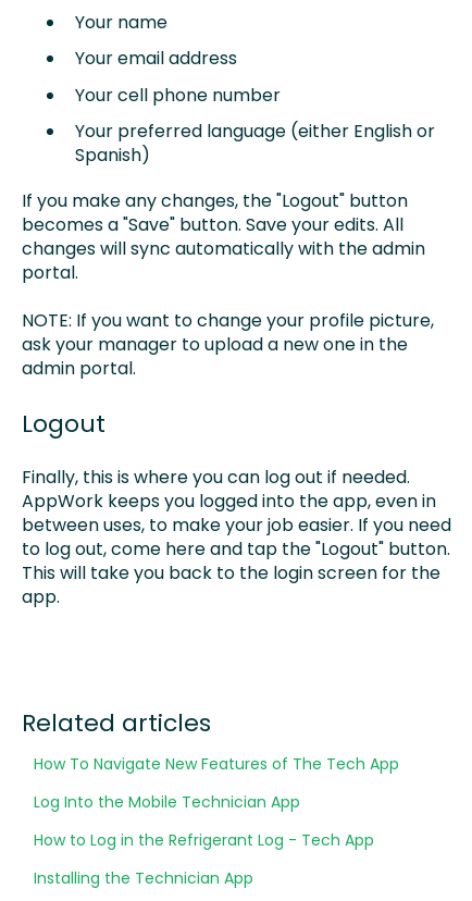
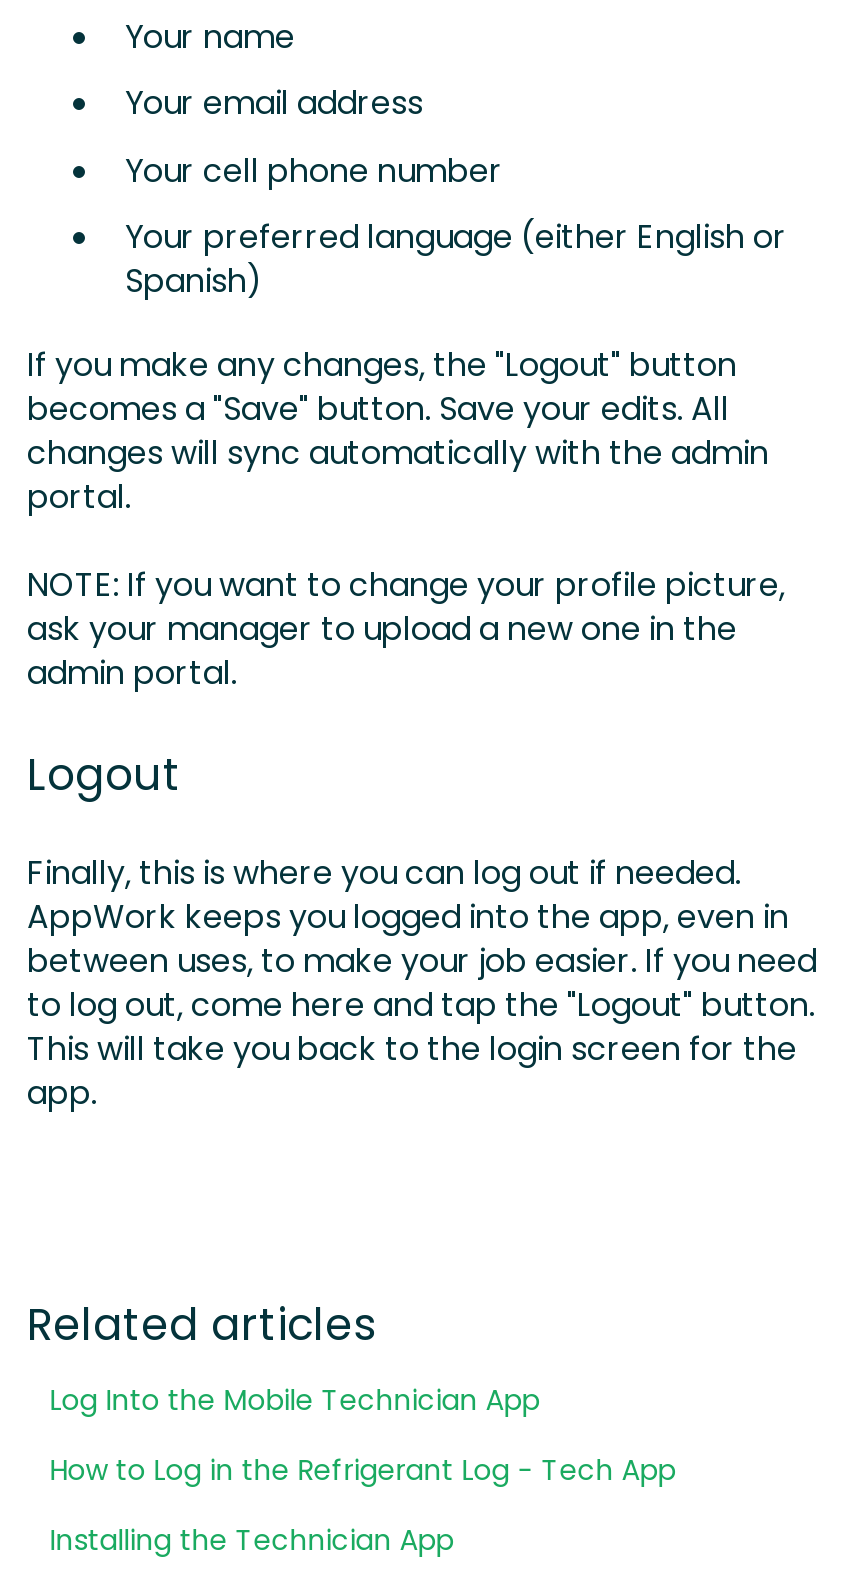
- How To Navigate New Features of The Tech App
